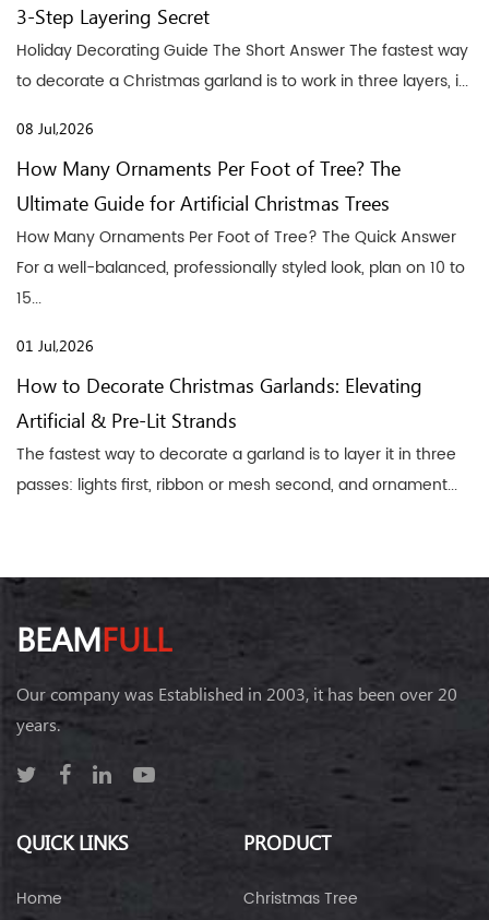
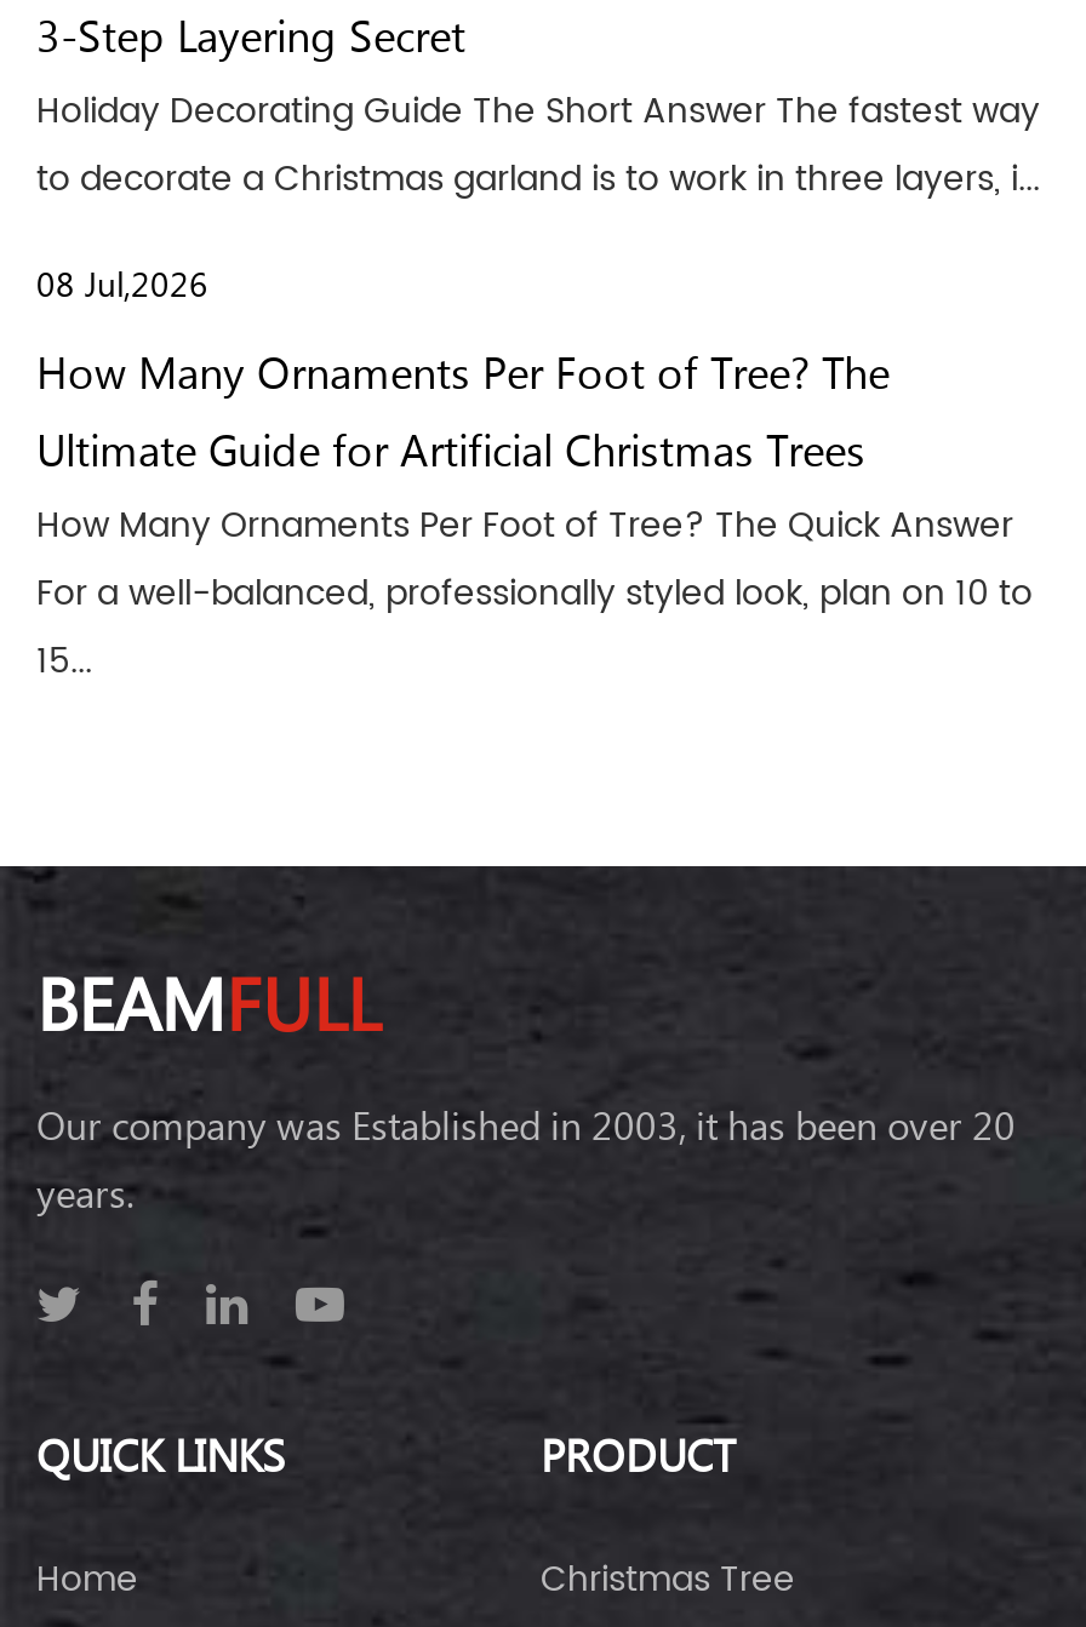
- 01 Jul,2026
- How to Decorate Christmas Garlands: Elevating
- Artificial & Pre-Lit Strands
- The fastest way to decorate a garland is to layer it in three
- passes: lights first, ribbon or mesh second, and ornament...
